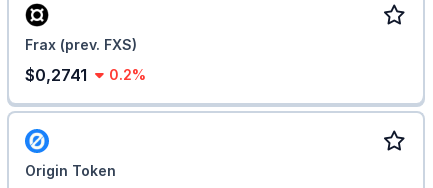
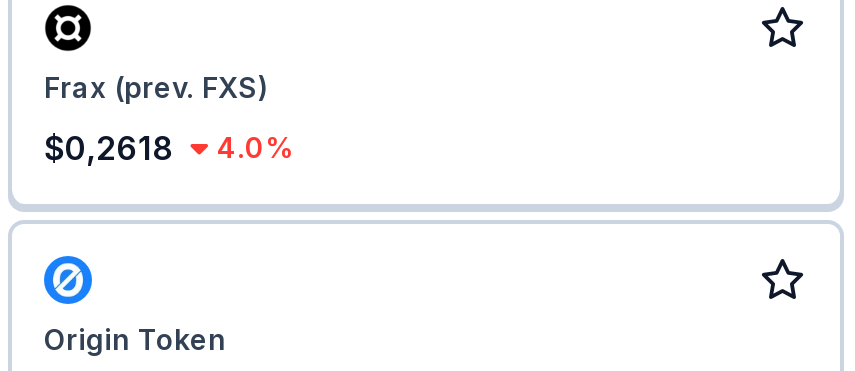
- $0,2741
+ $0,2618

- 0.2%
+ 4.0%
